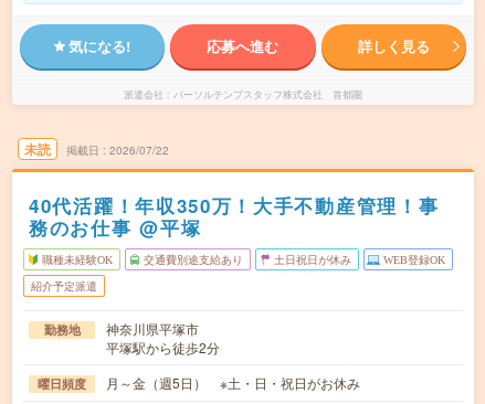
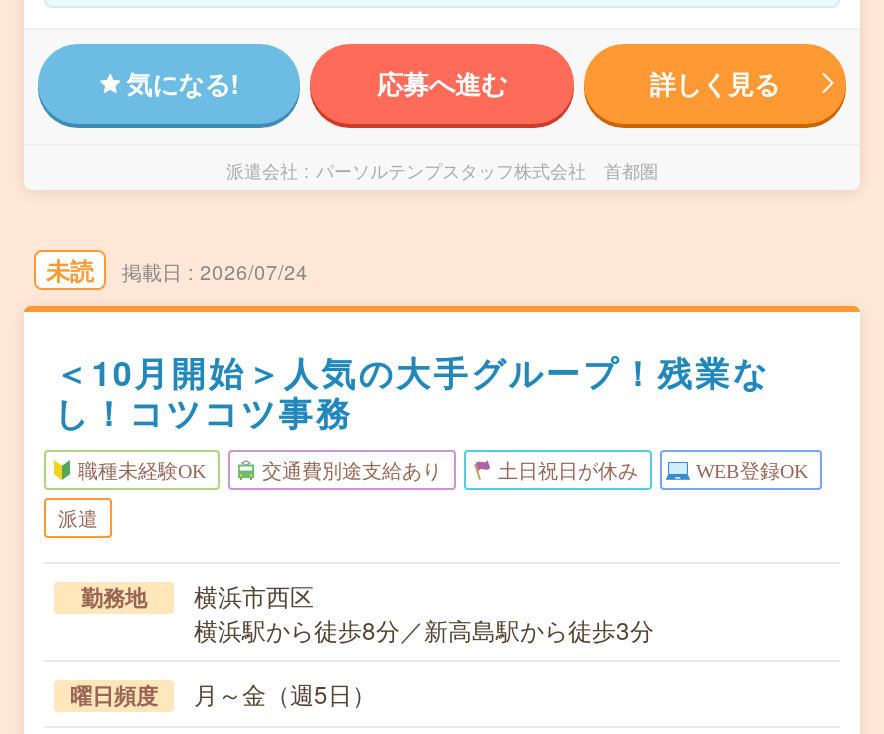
- 2026/07/22
+ 2026/07/24

- 40代活躍！年収350万！大手不動産管理！事
- 務のお仕事 @平塚
+ ＜10月開始＞人気の大手グループ！残業な
+ し！コツコツ事務

- 紹介予定派遣
+ 派遣

- 神奈川県平塚市
- 平塚駅から徒歩2分
+ 横浜市西区
+ 横浜駅から徒歩8分／新高島駅から徒歩3分

- 月～金（週5日） ※土・日・祝日がお休み
+ 月～金（週5日）
